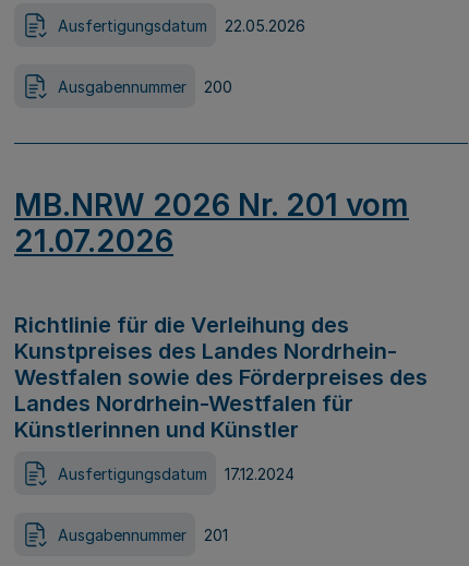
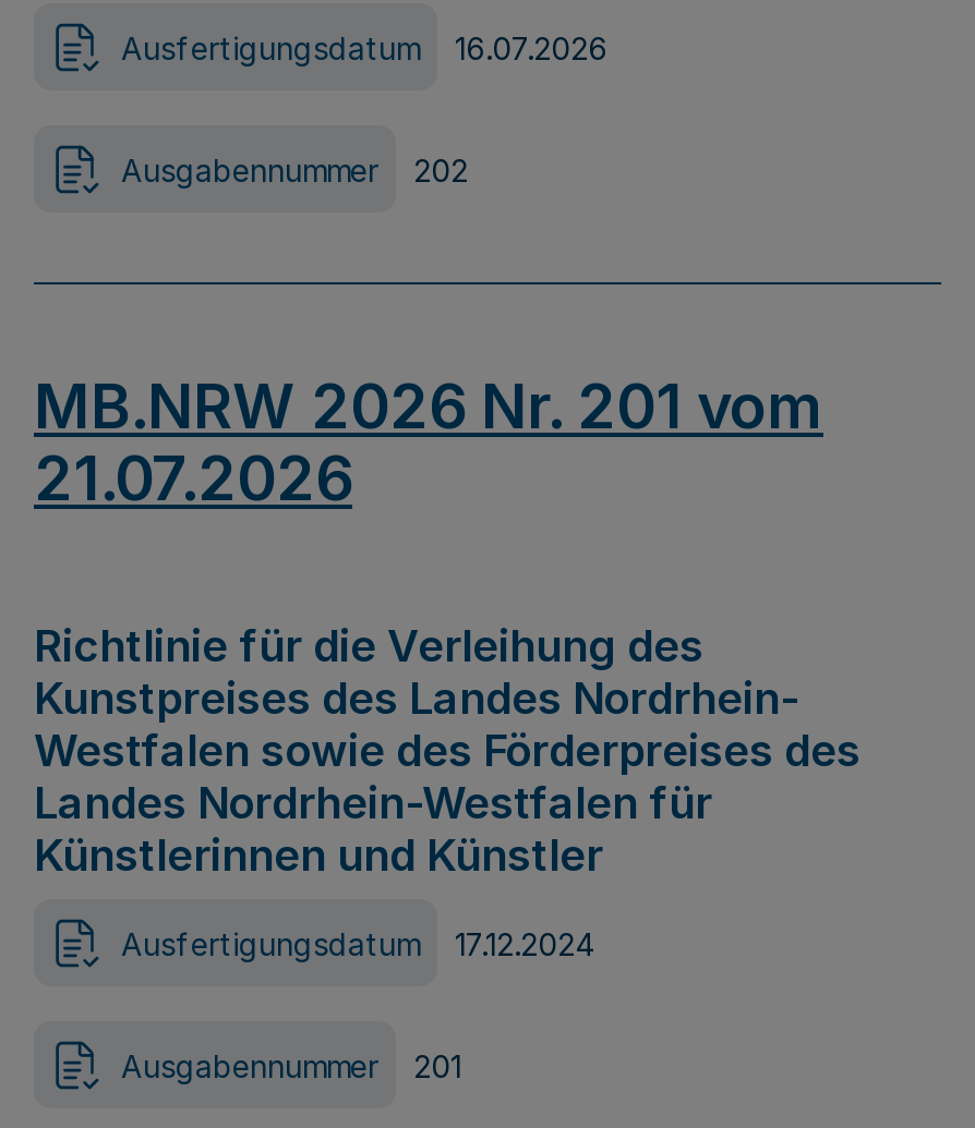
- Ausfertigungsdatum 22.05.2026
+ Ausfertigungsdatum 16.07.2026

- Ausgabennummer 200
+ Ausgabennummer 202
